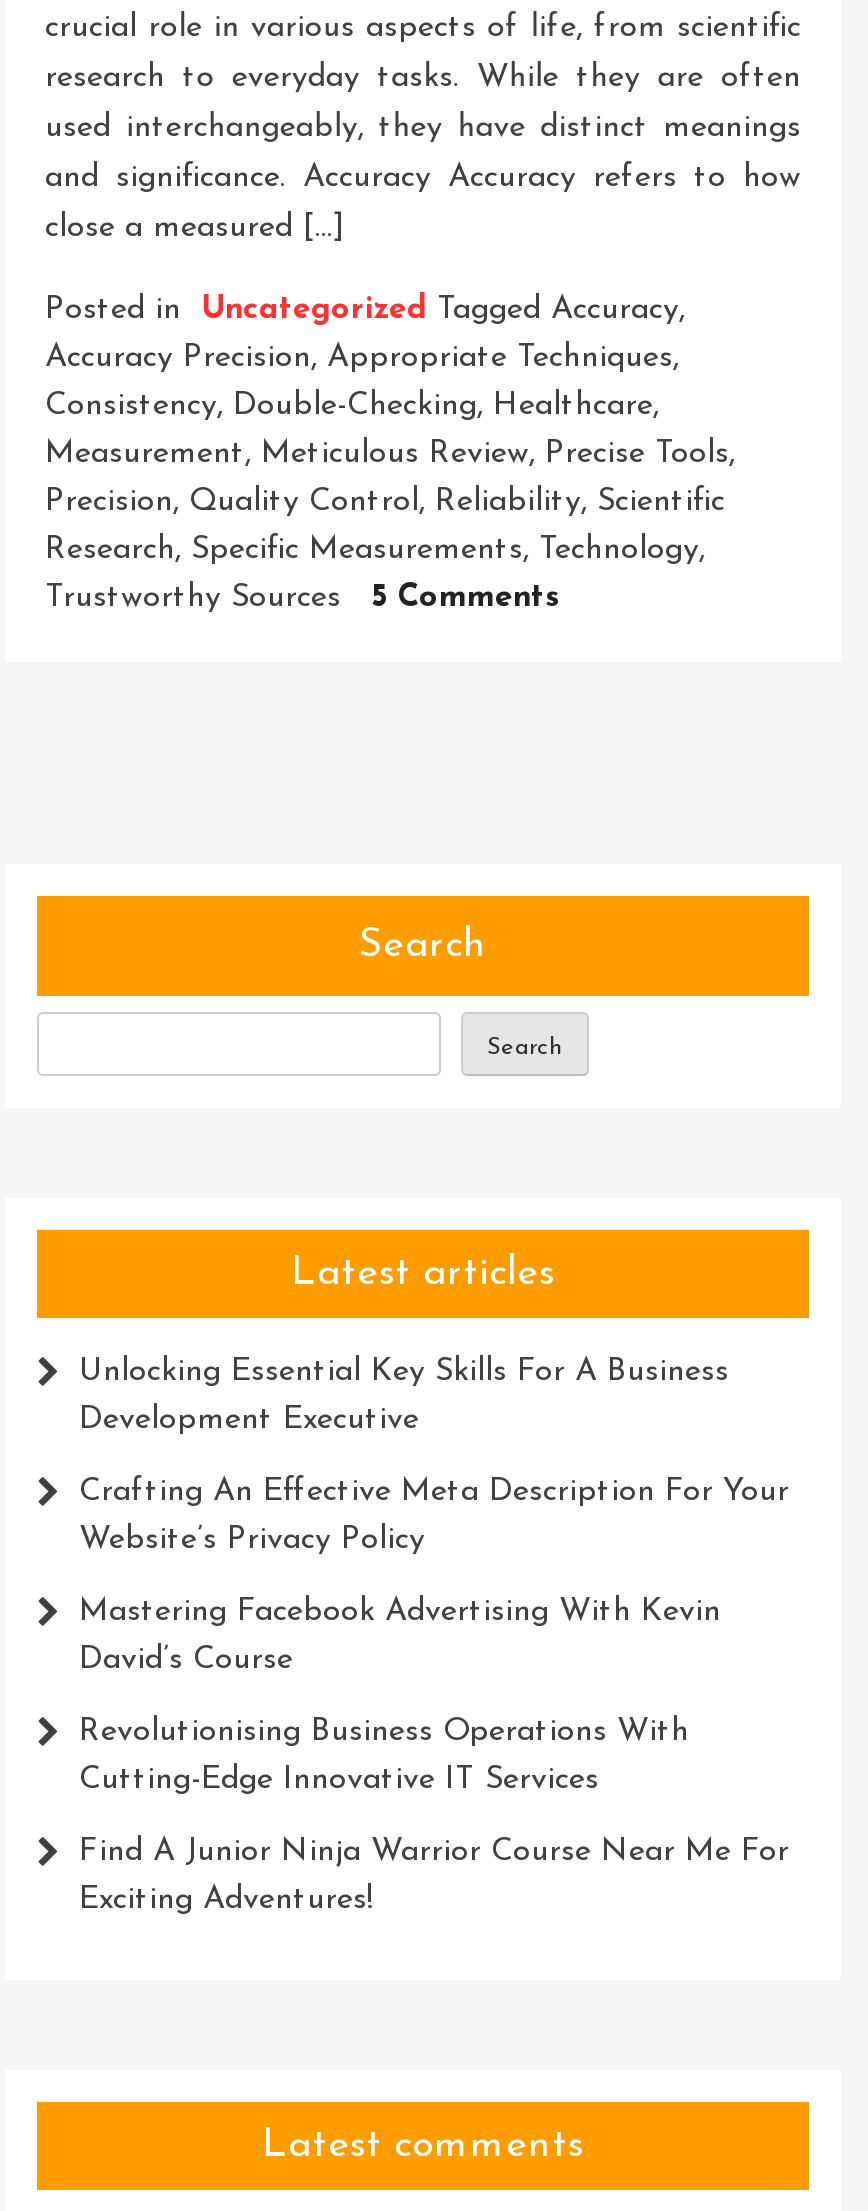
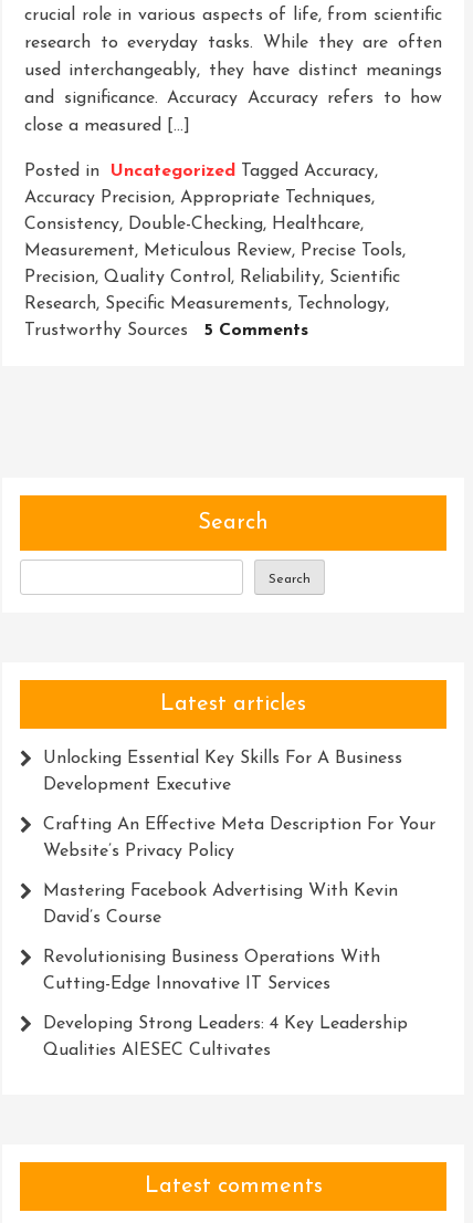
- Find A Junior Ninja Warrior Course Near Me For
+ Developing Strong Leaders: 4 Key Leadership

- Exciting Adventures!
+ Qualities AIESEC Cultivates
